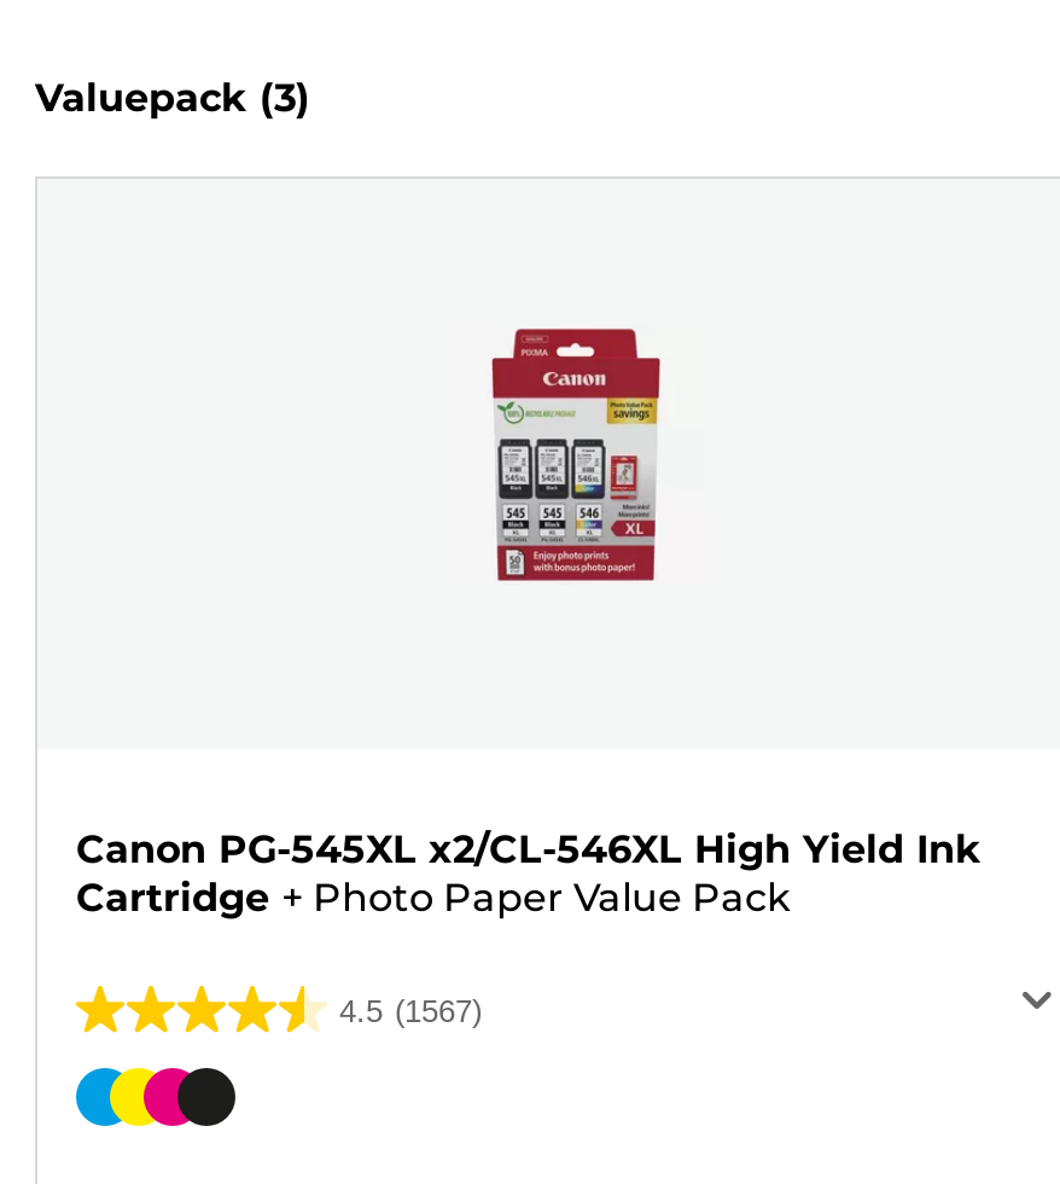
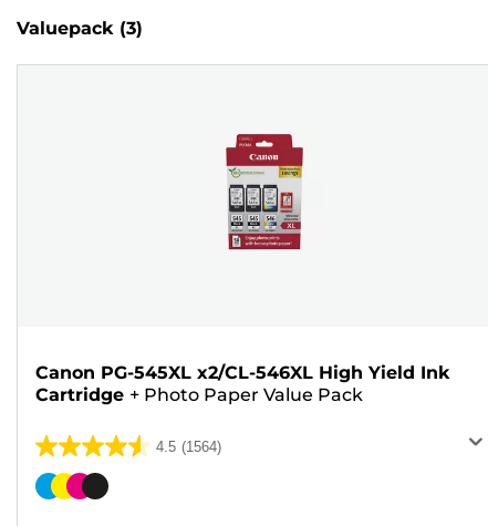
- 4.5 (1567)
+ 4.5 (1564)
